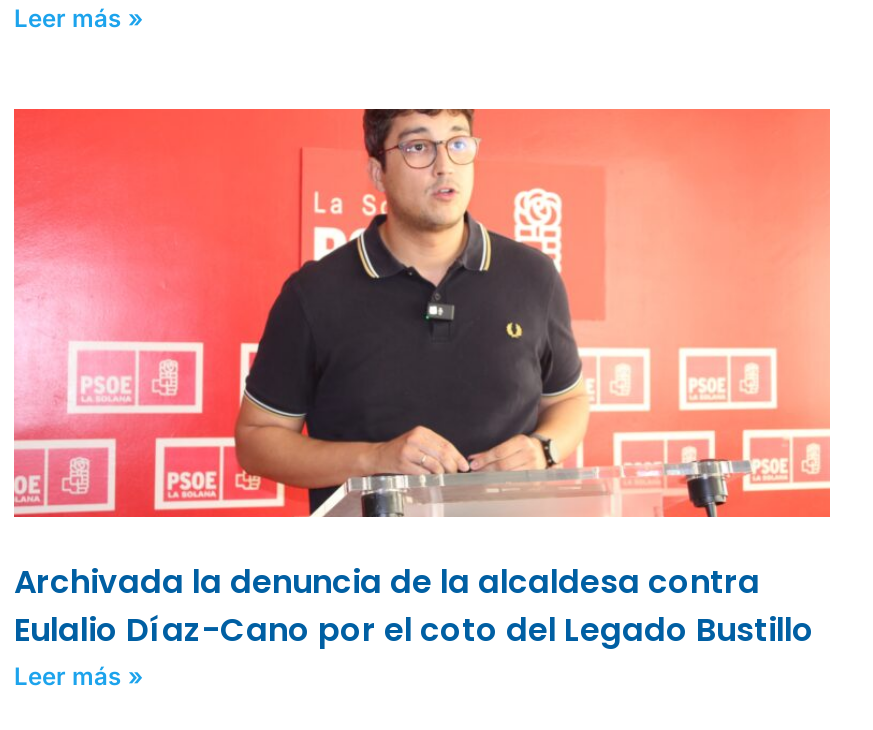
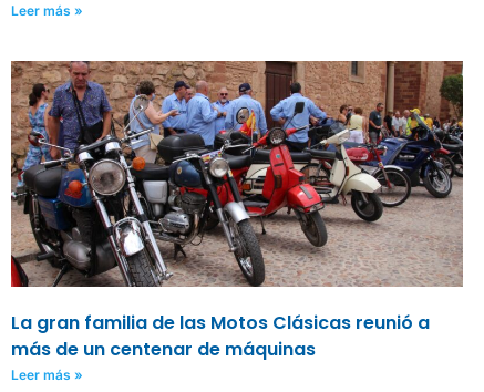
- [image]
- Archivada la denuncia de la alcaldesa contra
- Eulalio Díaz-Cano por el coto del Legado Bustillo
+ [image]
+ La gran familia de las Motos Clásicas reunió a
+ más de un centenar de máquinas
